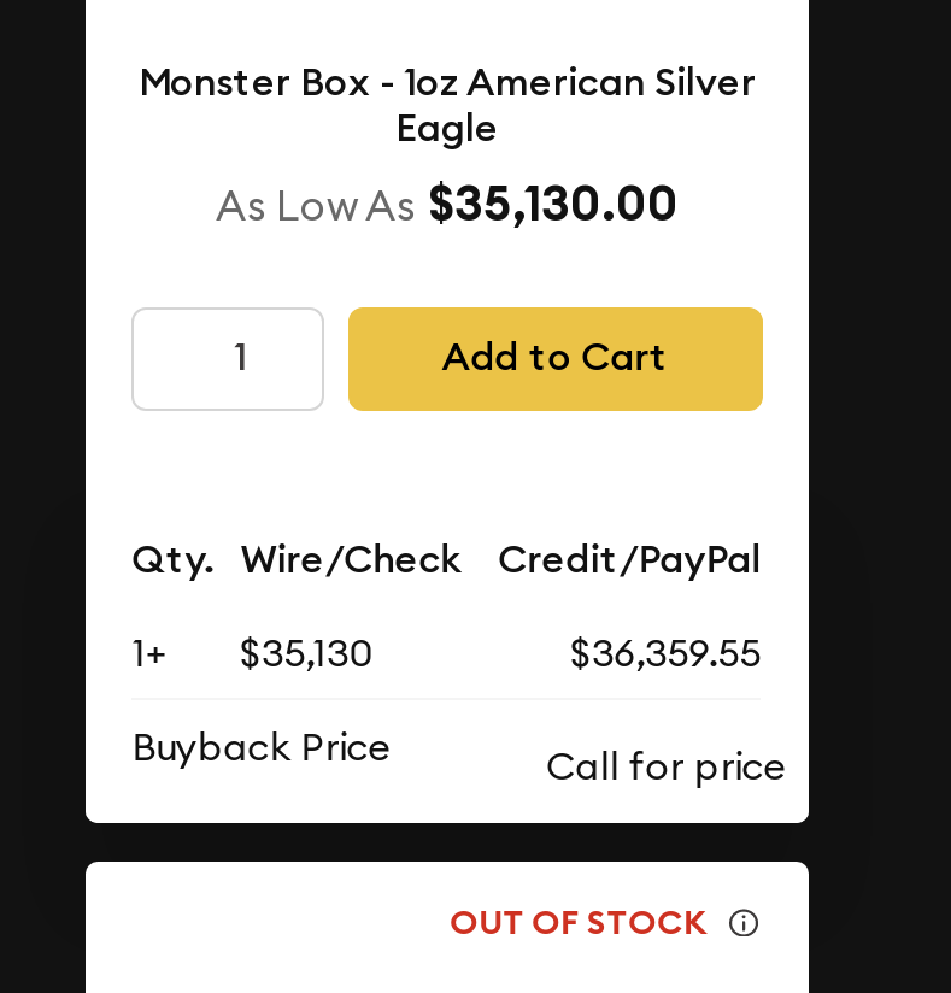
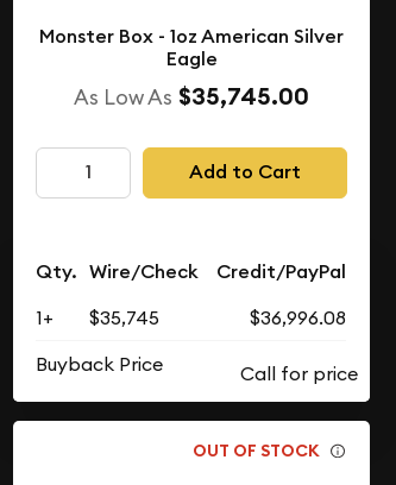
- As Low As $35,130.00
+ As Low As $35,745.00

- 1+ $35,130
+ 1+ $35,745

- $36,359.55
+ $36,996.08
